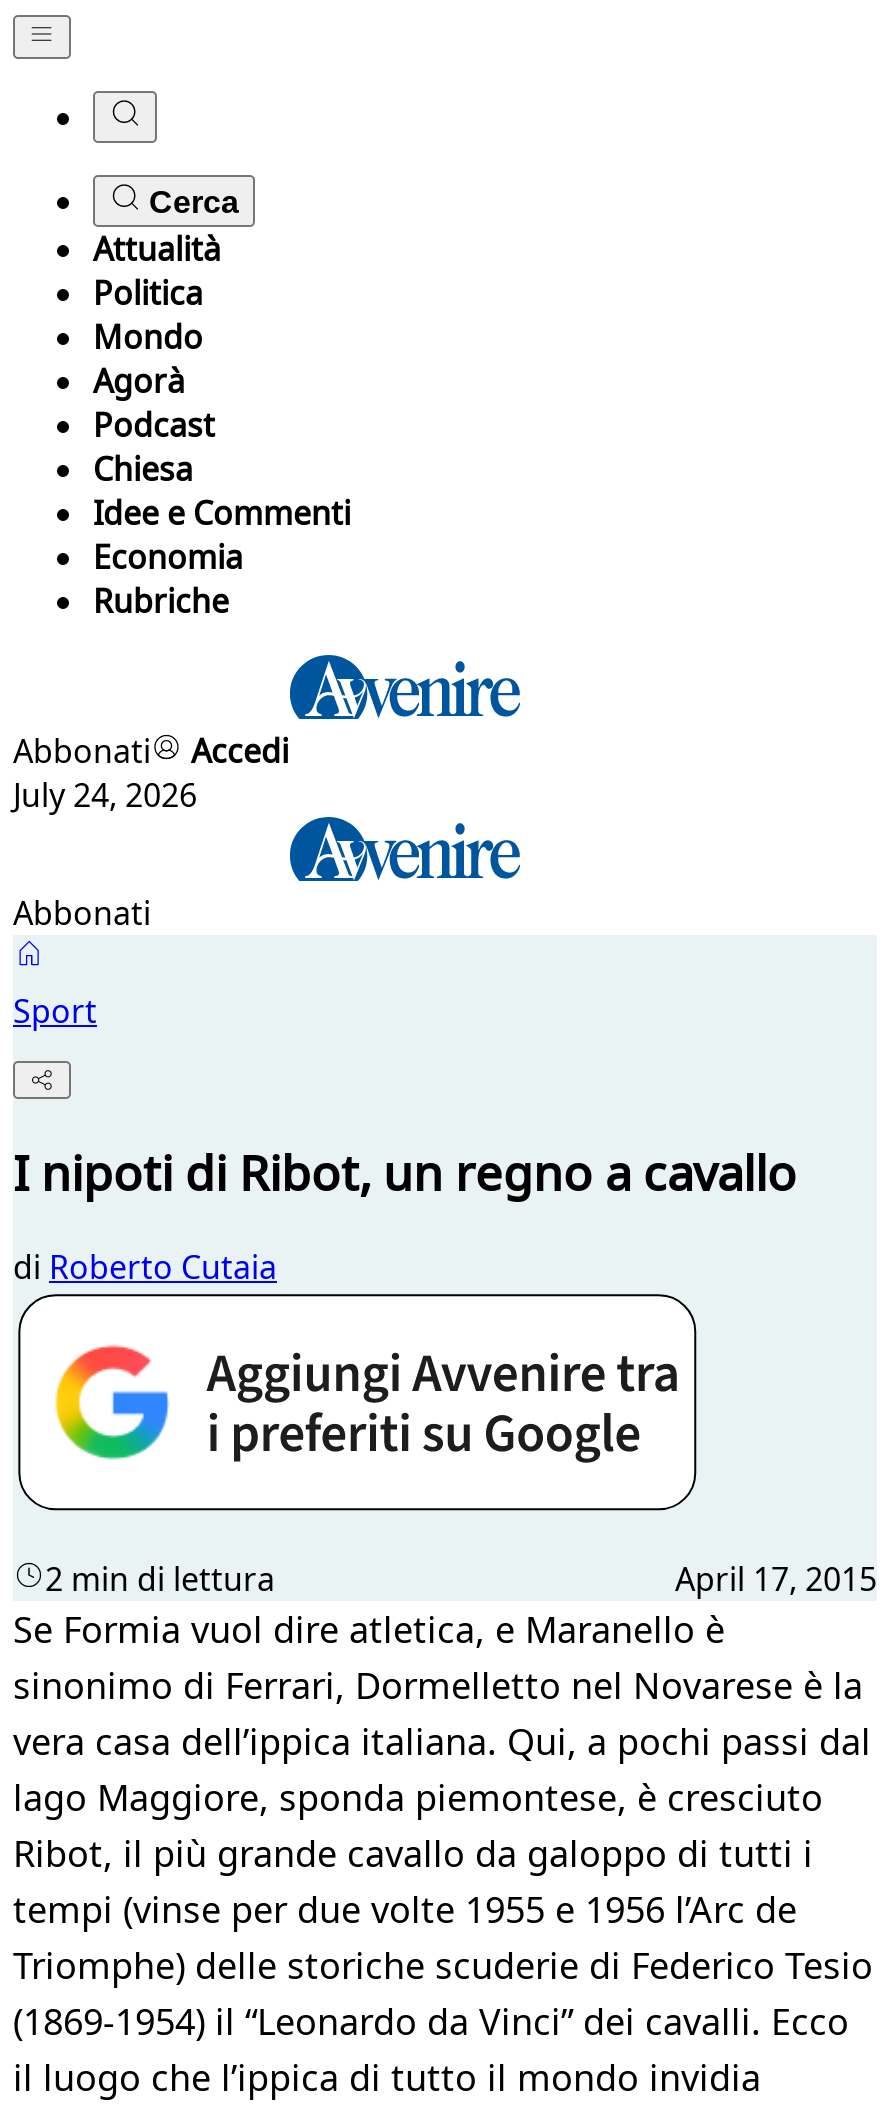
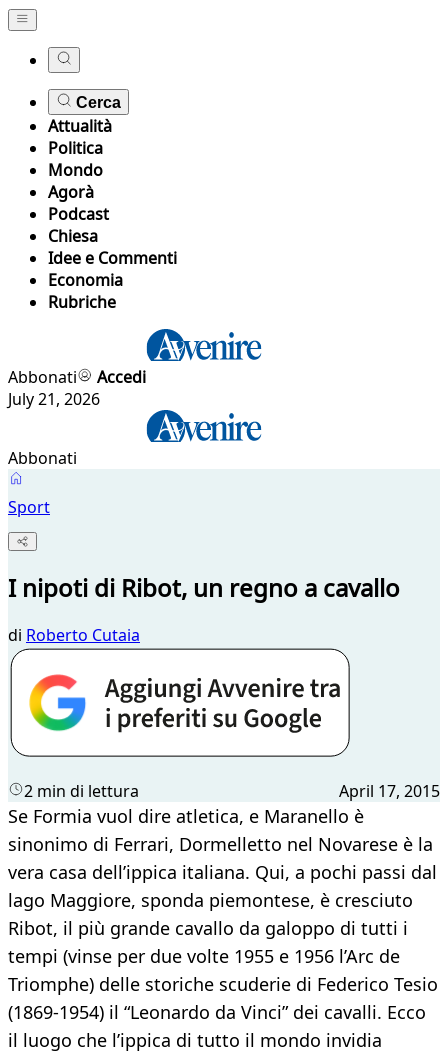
- July 24, 2026
+ July 21, 2026
